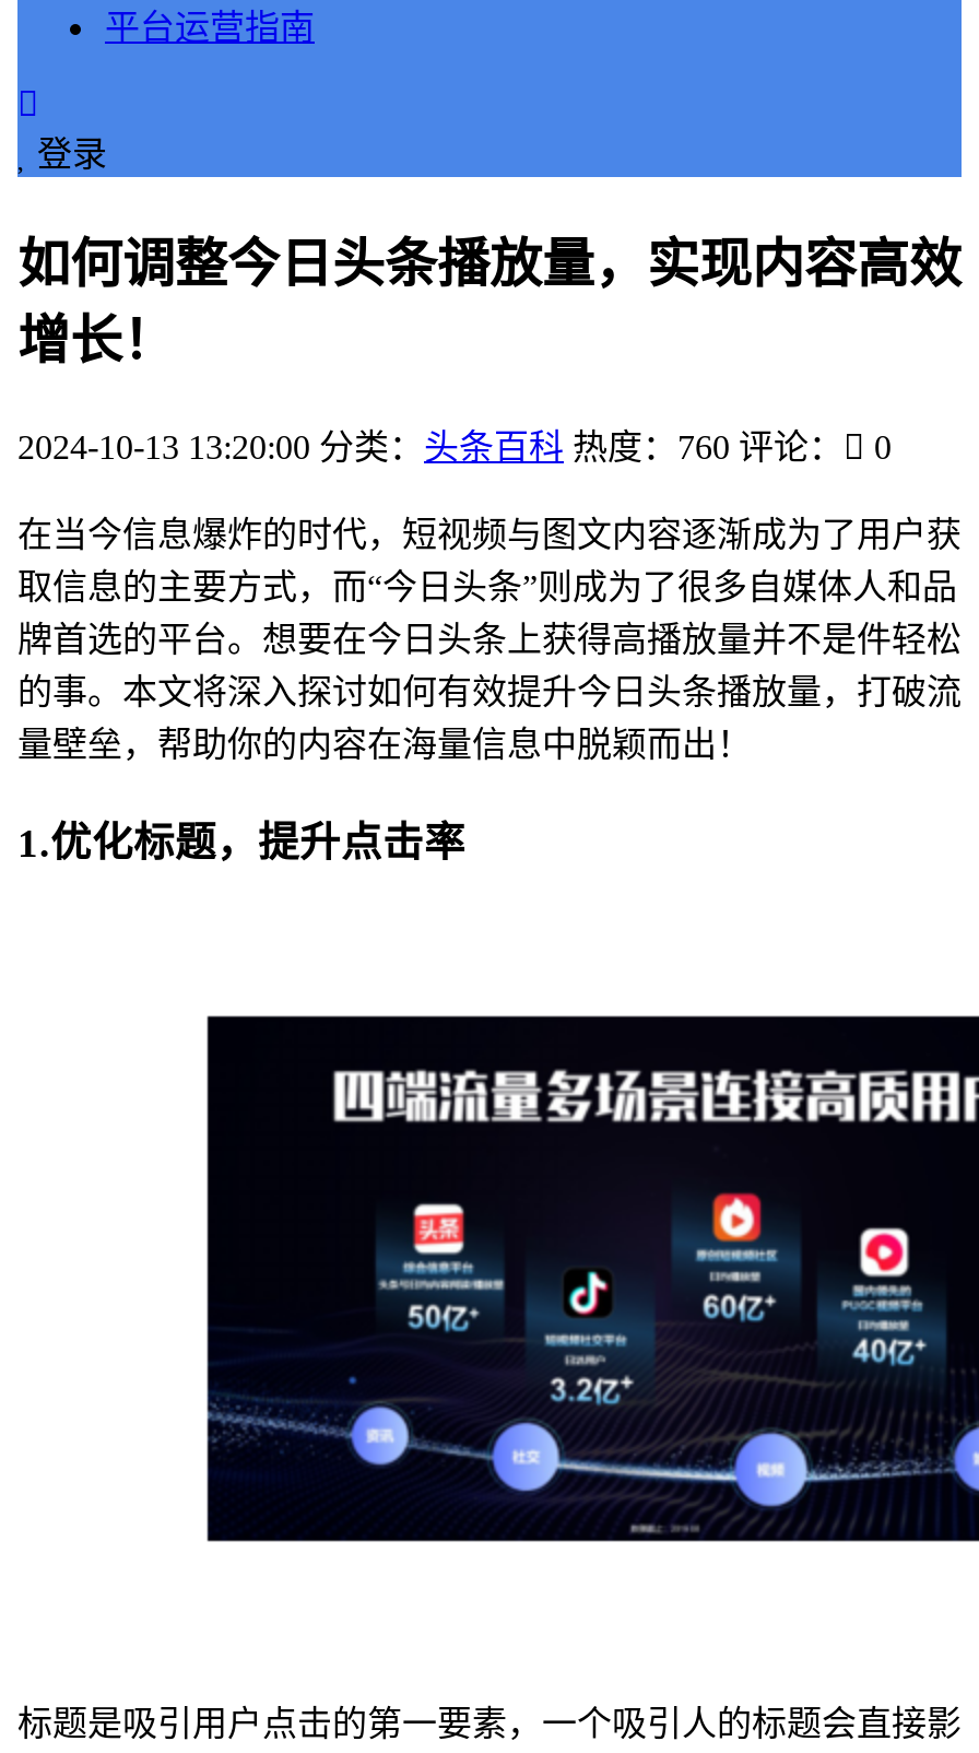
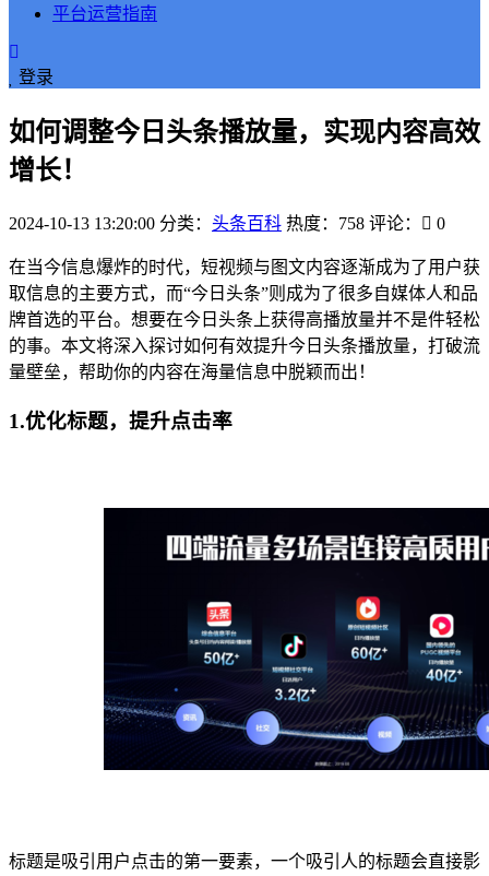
- 2024-10-13 13:20:00 分类：头条百科 热度：760 评论： 0
+ 2024-10-13 13:20:00 分类：头条百科 热度：758 评论： 0
